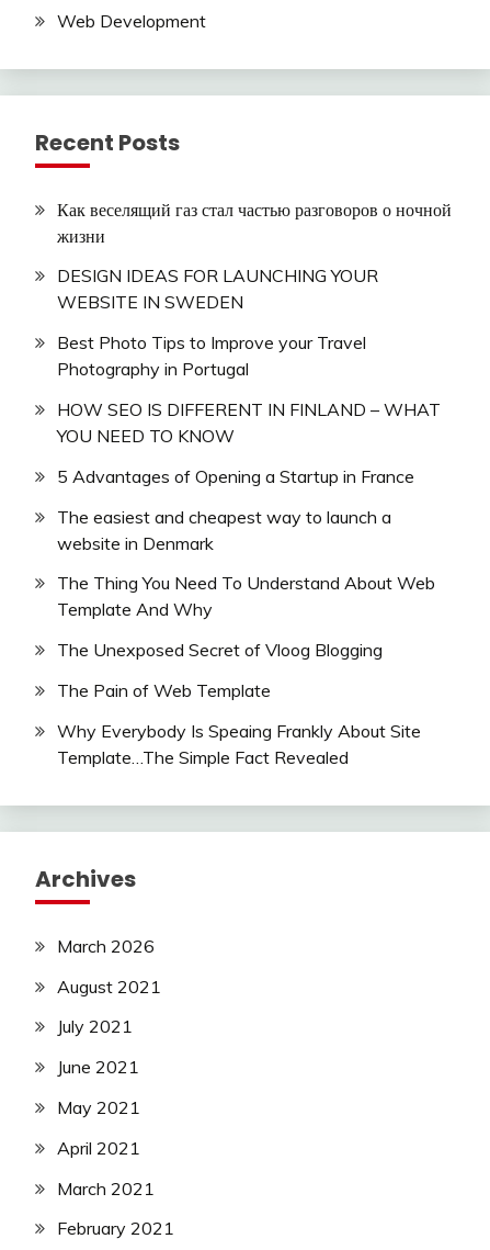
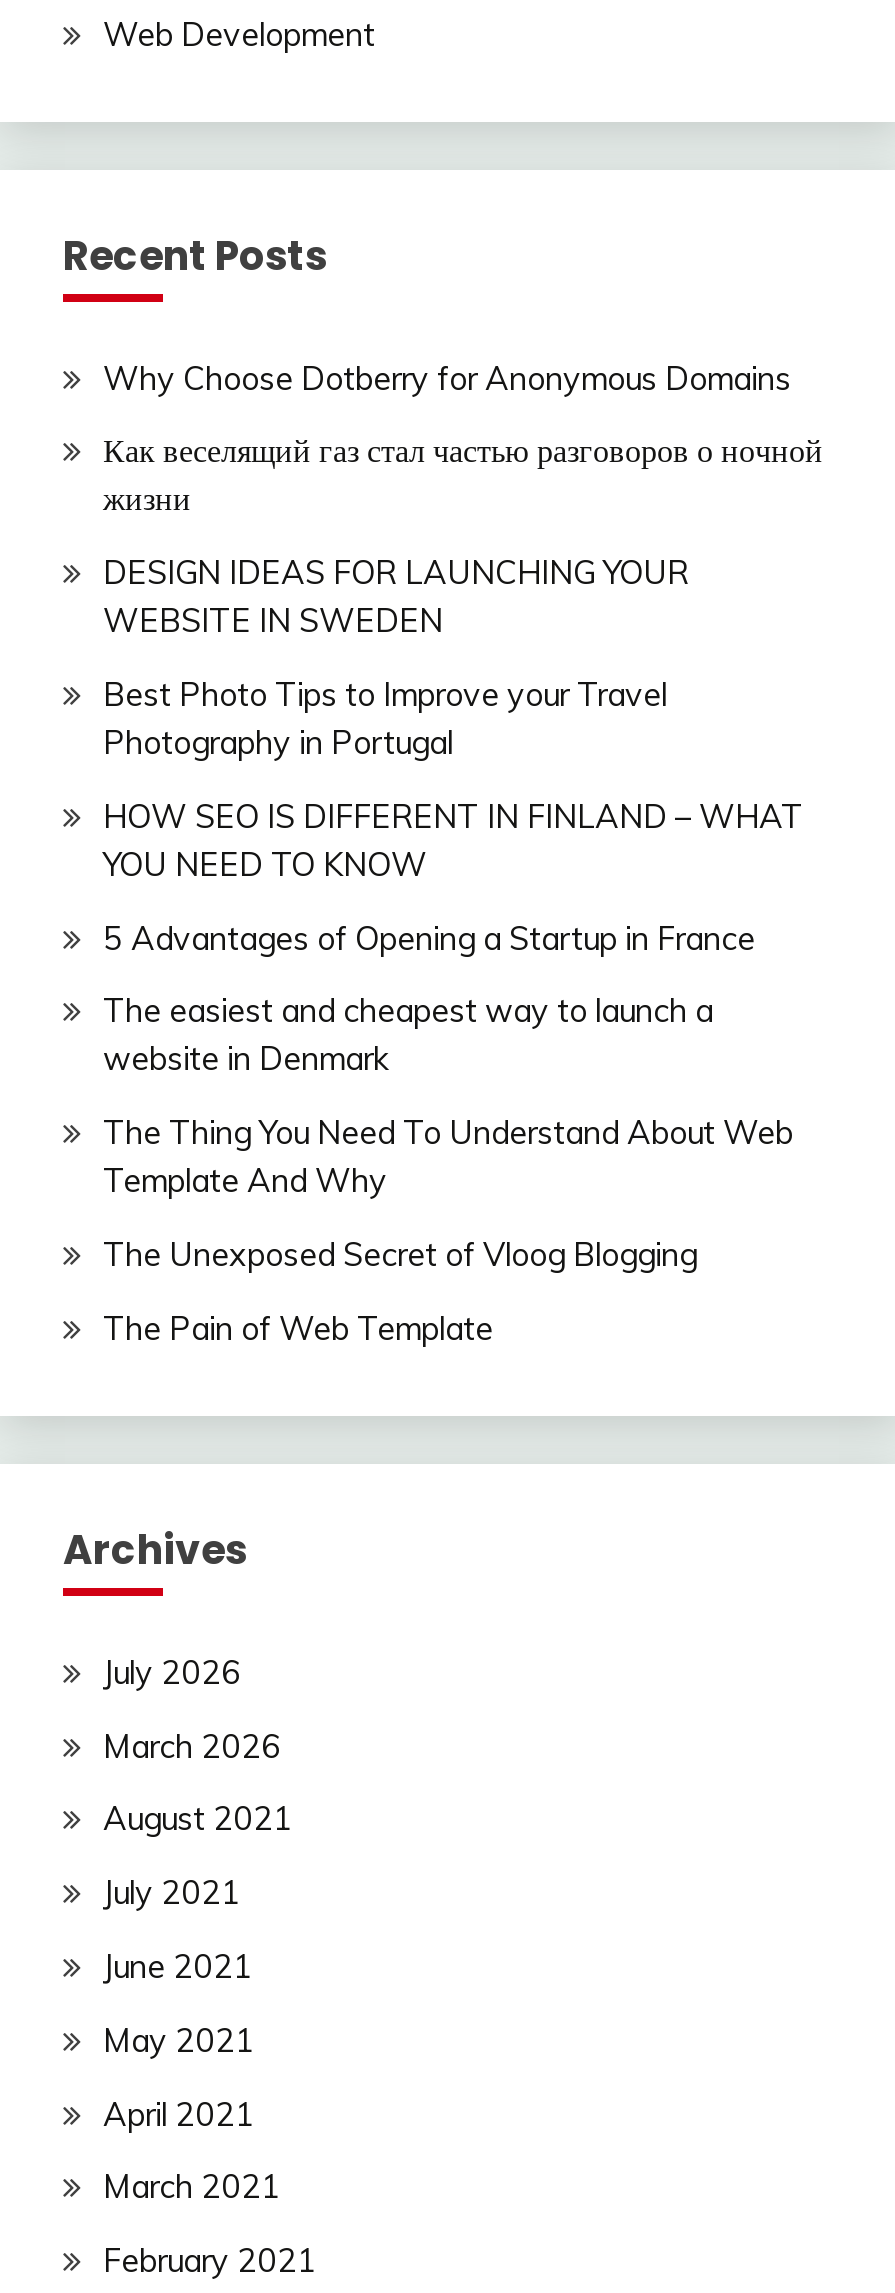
+ Why Choose Dotberry for Anonymous Domains

moved down: Как веселящий газ стал частью разговоров о ночной | жизни | DESIGN IDEAS FOR LAUNCHING YOUR | ... | The Unexposed Secret of Vloog Blogging | The Pain of Web Template

- Why Everybody Is Speaing Frankly About Site
- Template…The Simple Fact Revealed

moved up: Archives

+ July 2026
